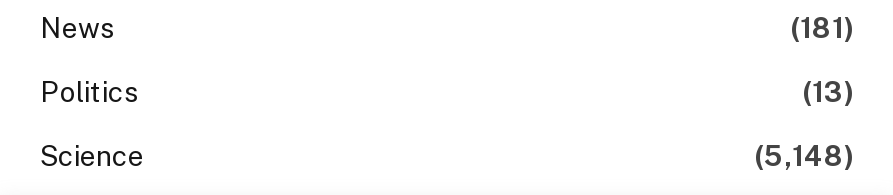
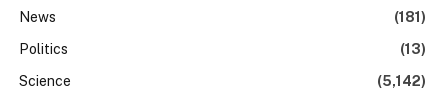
- (5,148)
+ (5,142)
